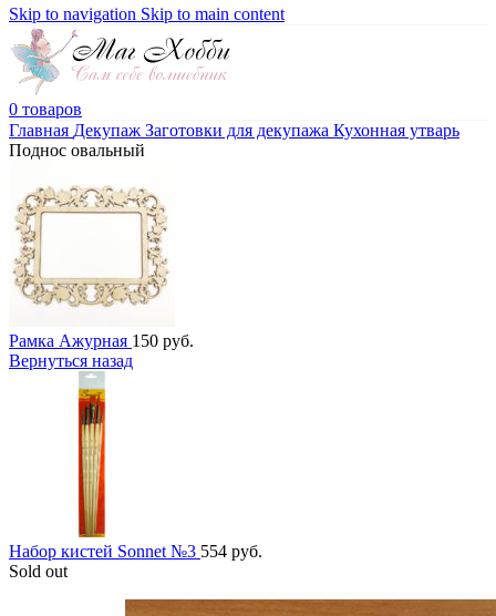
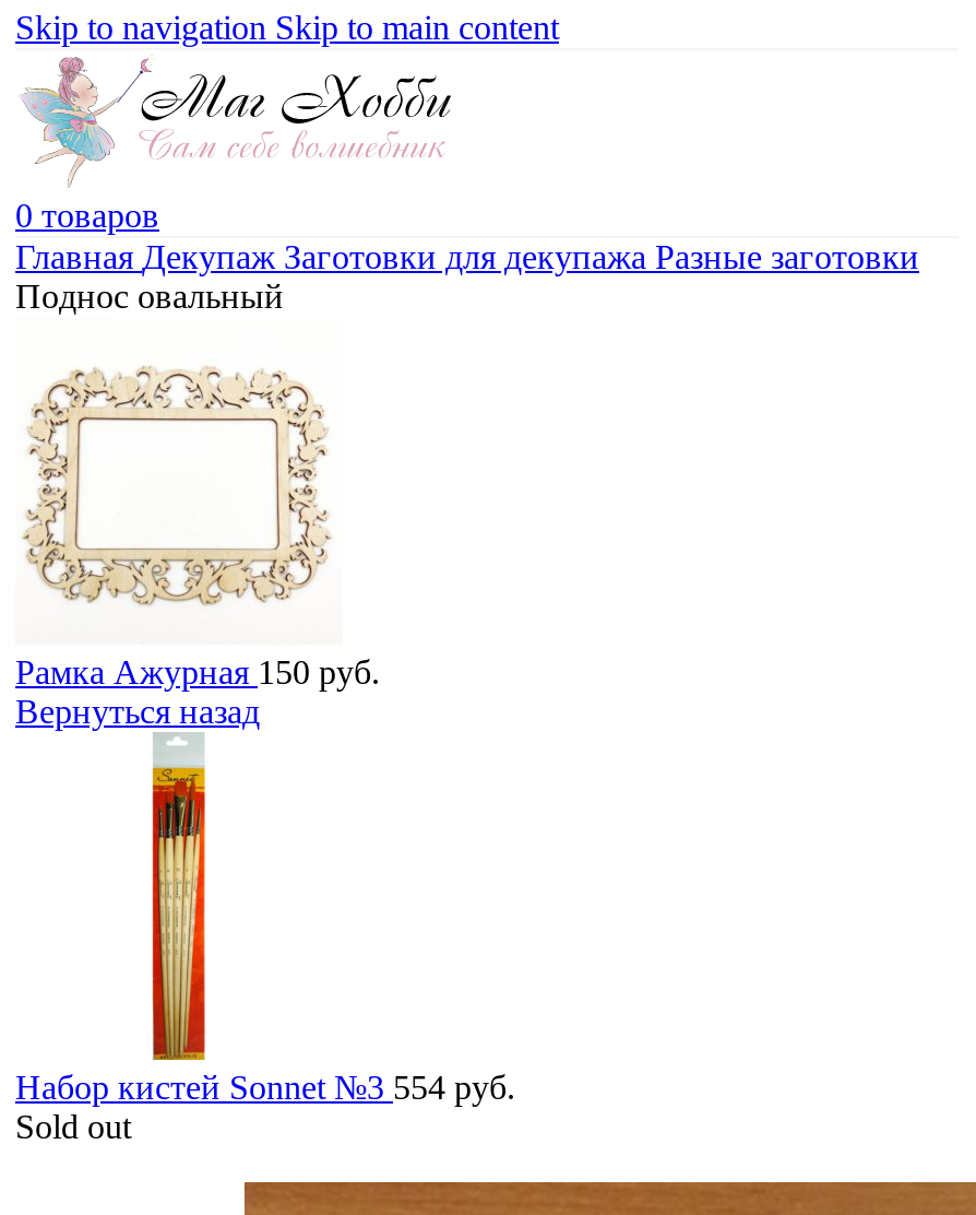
- Главная Декупаж Заготовки для декупажа Кухонная утварь
+ Главная Декупаж Заготовки для декупажа Разные заготовки
